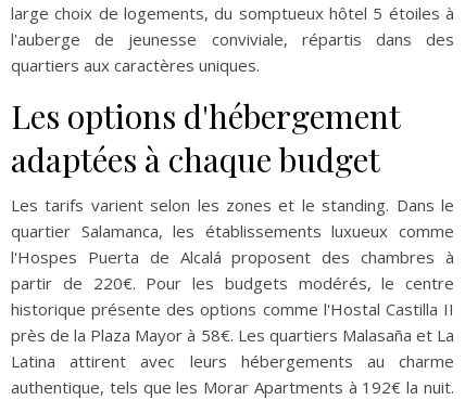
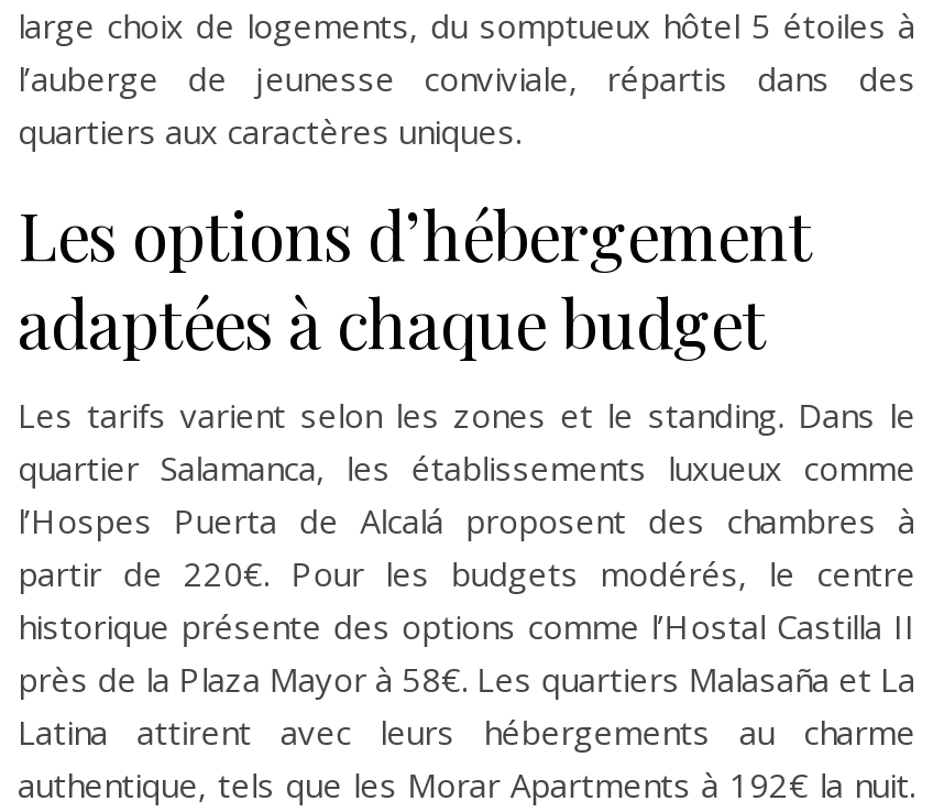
- l'auberge de jeunesse conviviale, répartis dans des
+ l’auberge de jeunesse conviviale, répartis dans des

- Les options d'hébergement
+ Les options d’hébergement

- l'Hospes Puerta de Alcalá proposent des chambres à
+ l’Hospes Puerta de Alcalá proposent des chambres à

- historique présente des options comme l'Hostal Castilla II
+ historique présente des options comme l’Hostal Castilla II
